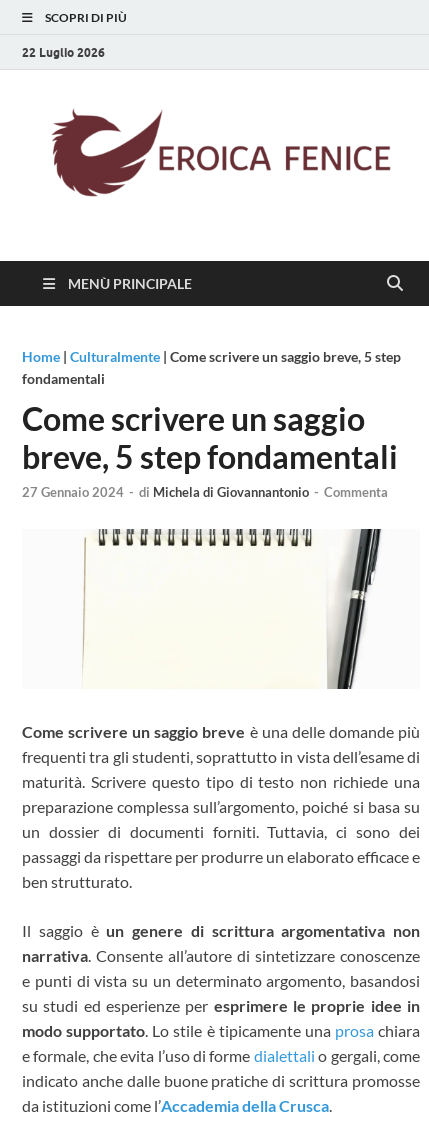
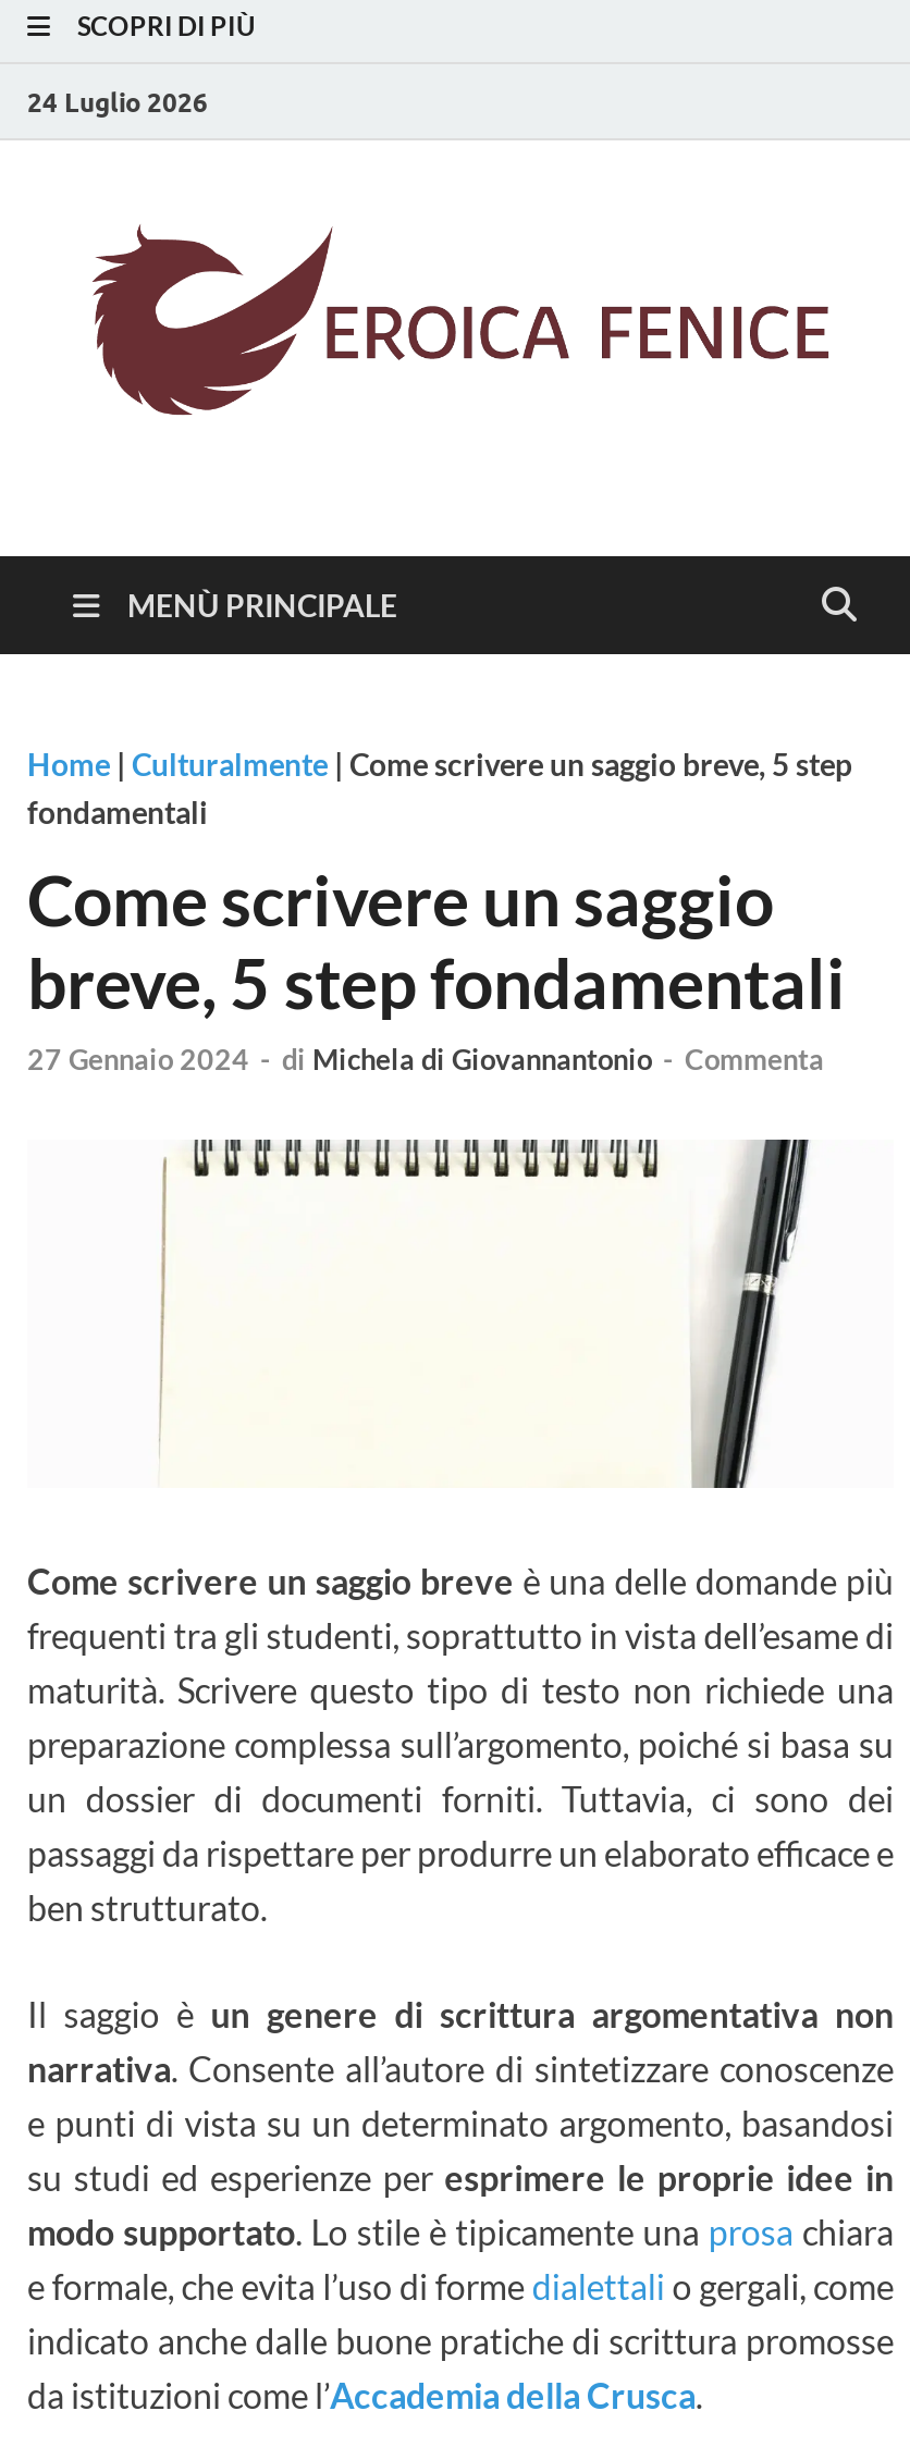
- 22 Luglio 2026
+ 24 Luglio 2026
